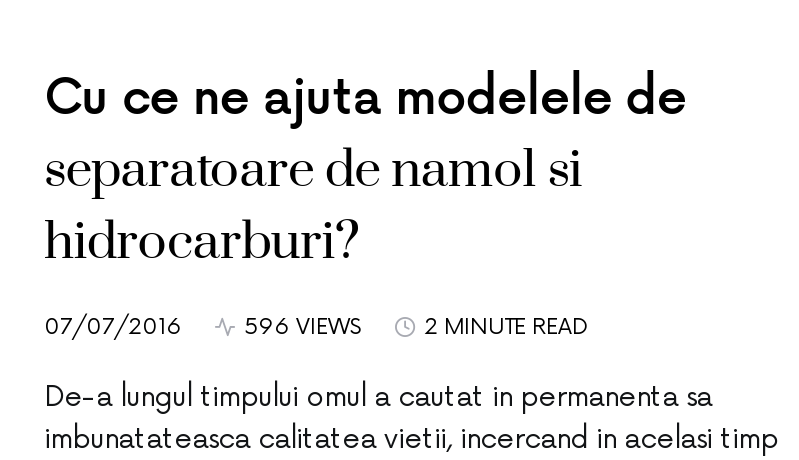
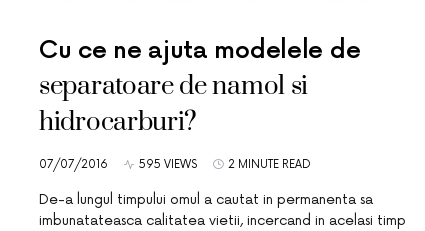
- 596 VIEWS
+ 595 VIEWS
